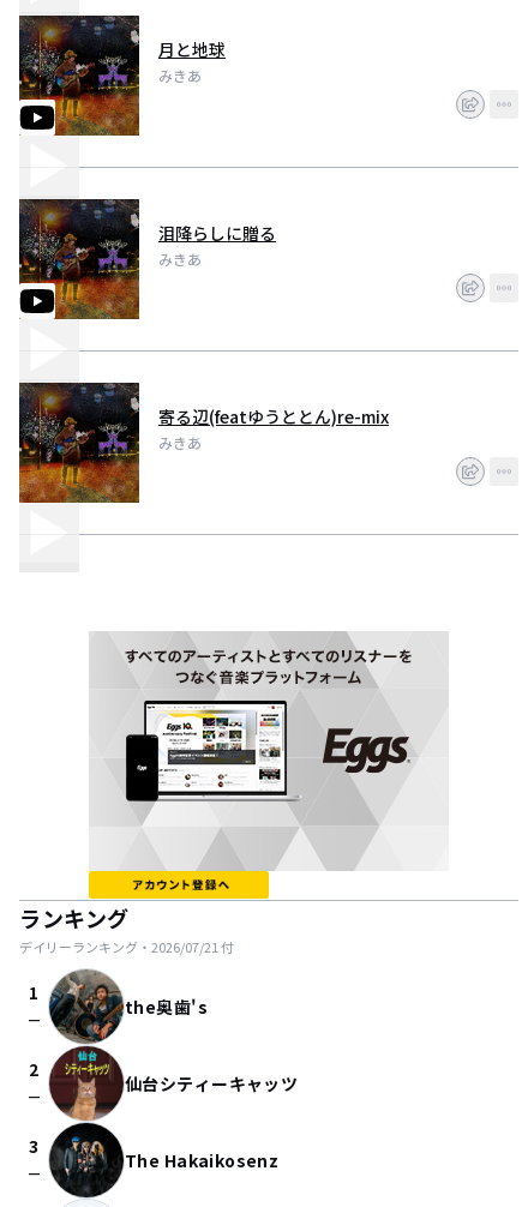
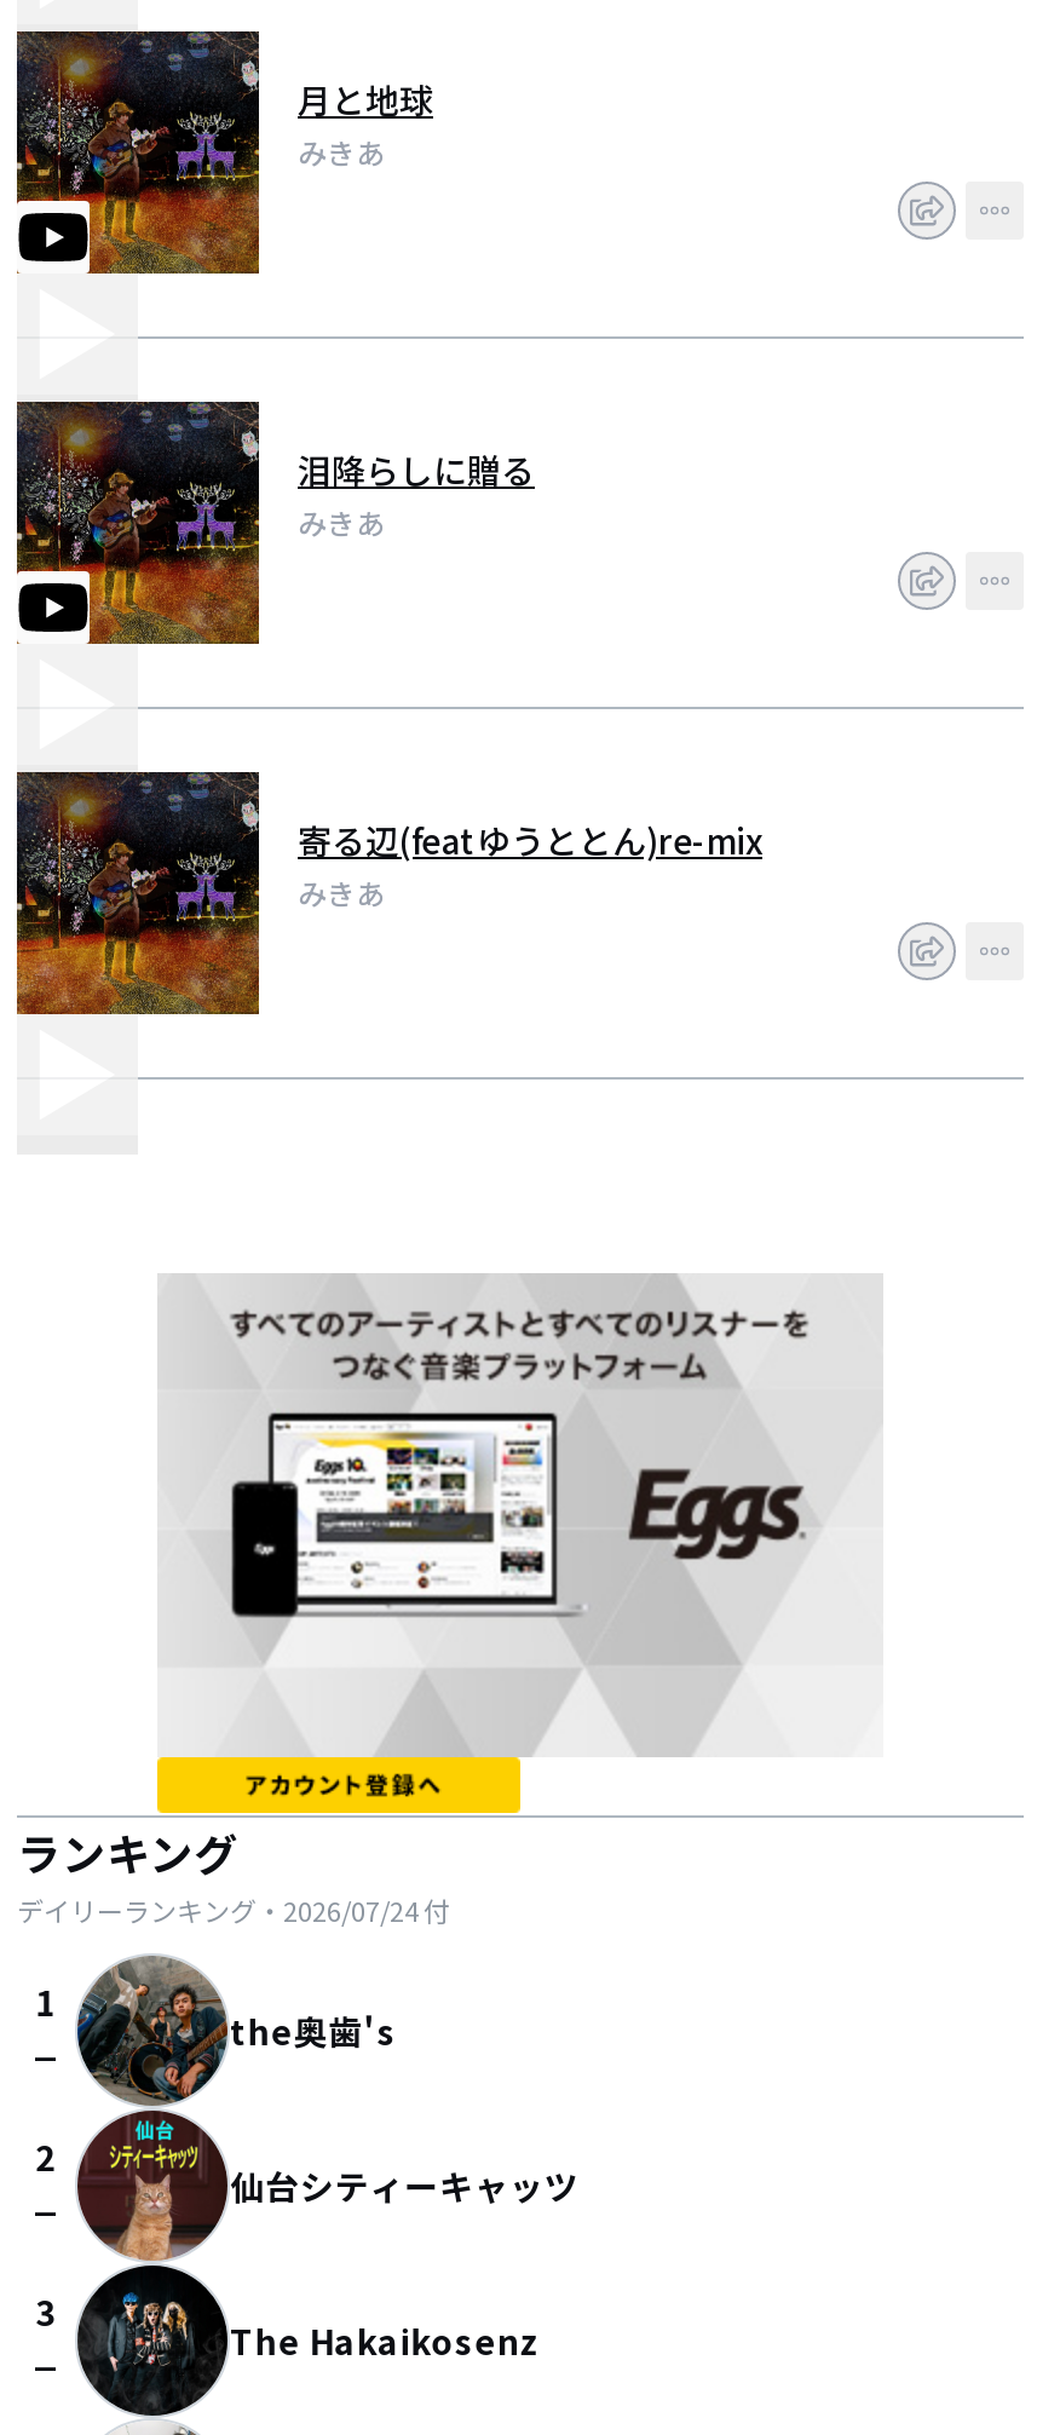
- デイリーランキング・2026/07/21付
+ デイリーランキング・2026/07/24付
